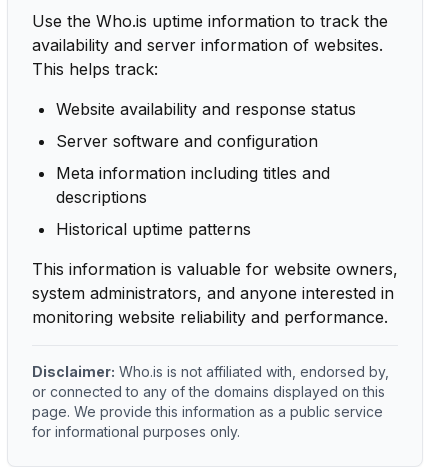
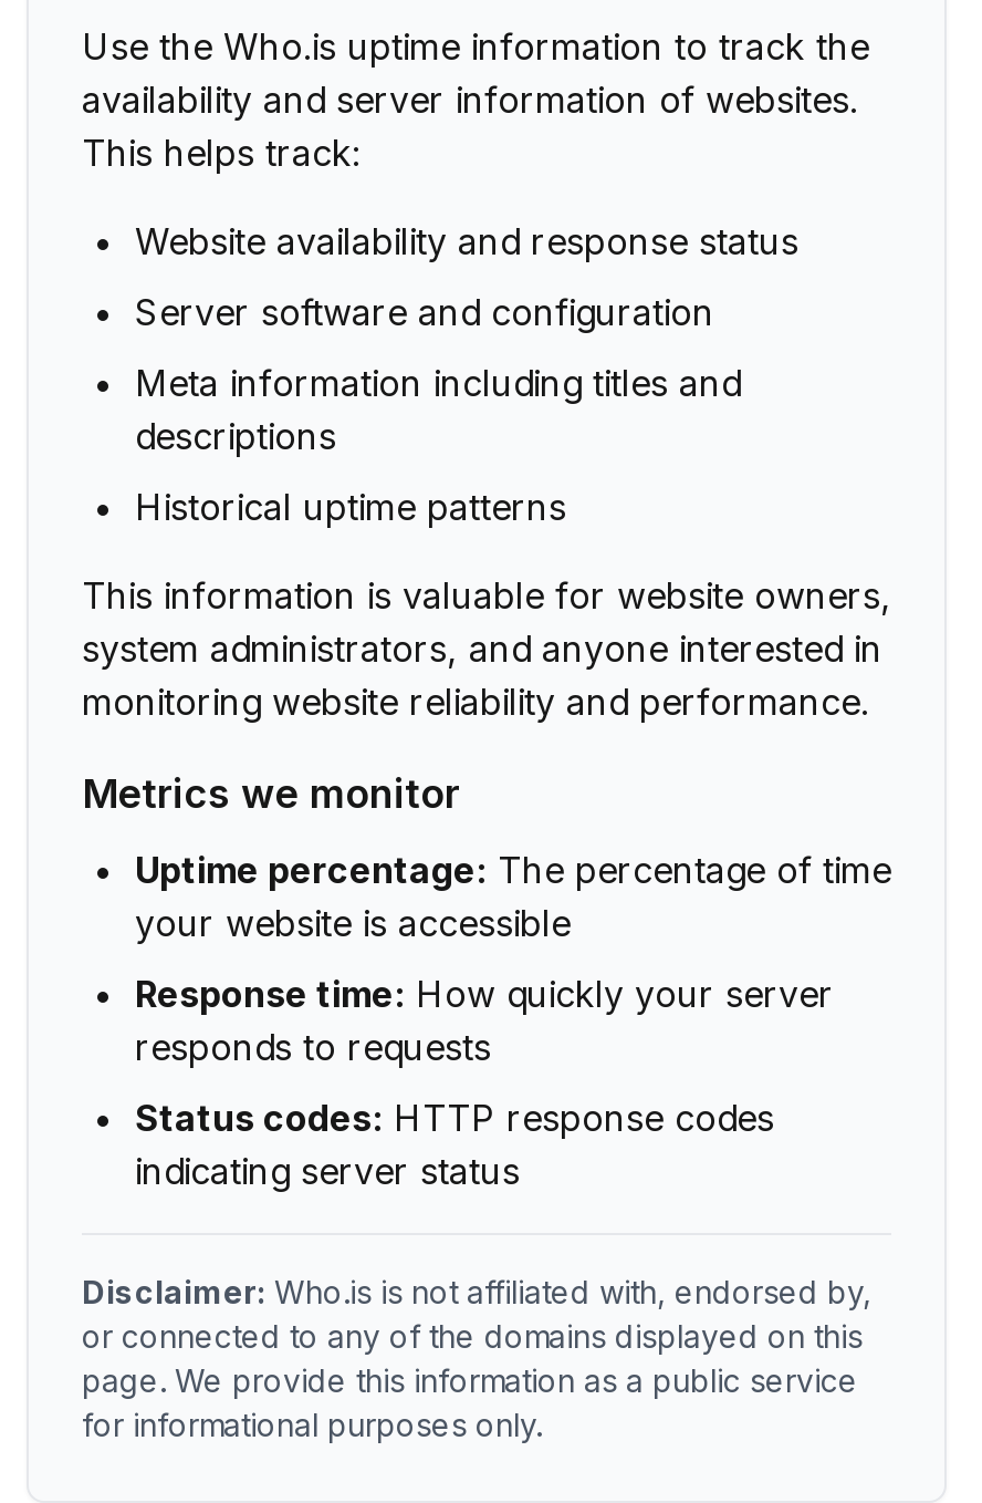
+ Metrics we monitor
+ Uptime percentage: The percentage of time
+ your website is accessible
+ Response time: How quickly your server
+ responds to requests
+ Status codes: HTTP response codes
+ indicating server status
